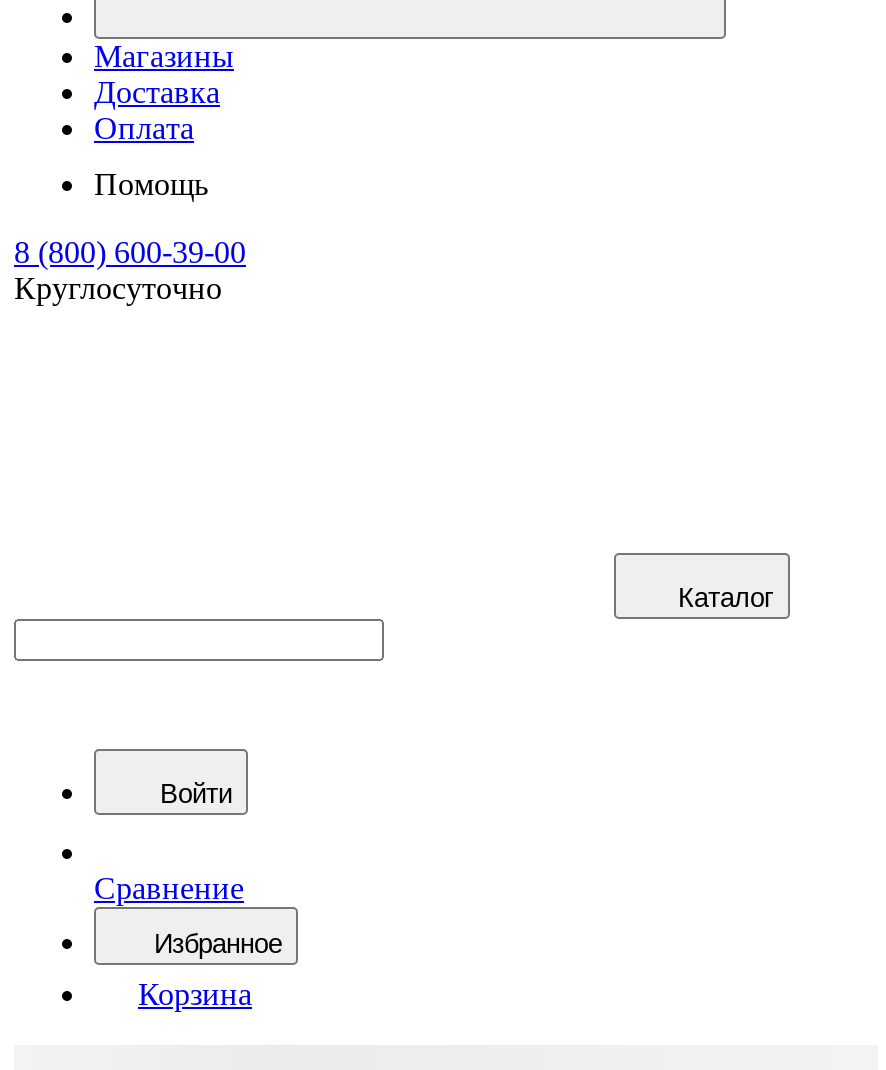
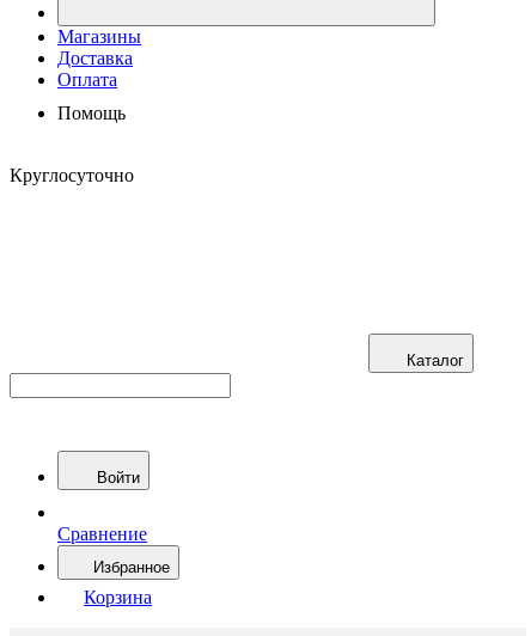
- 8 (800) 600-39-00
